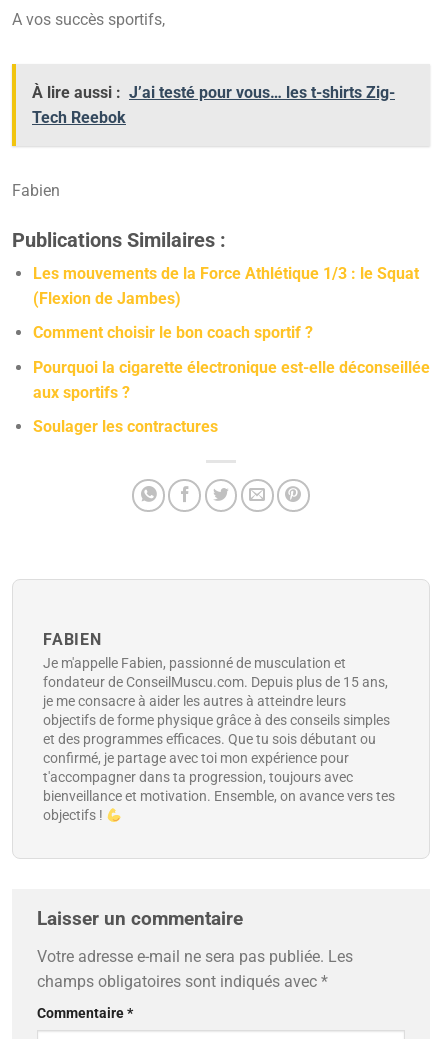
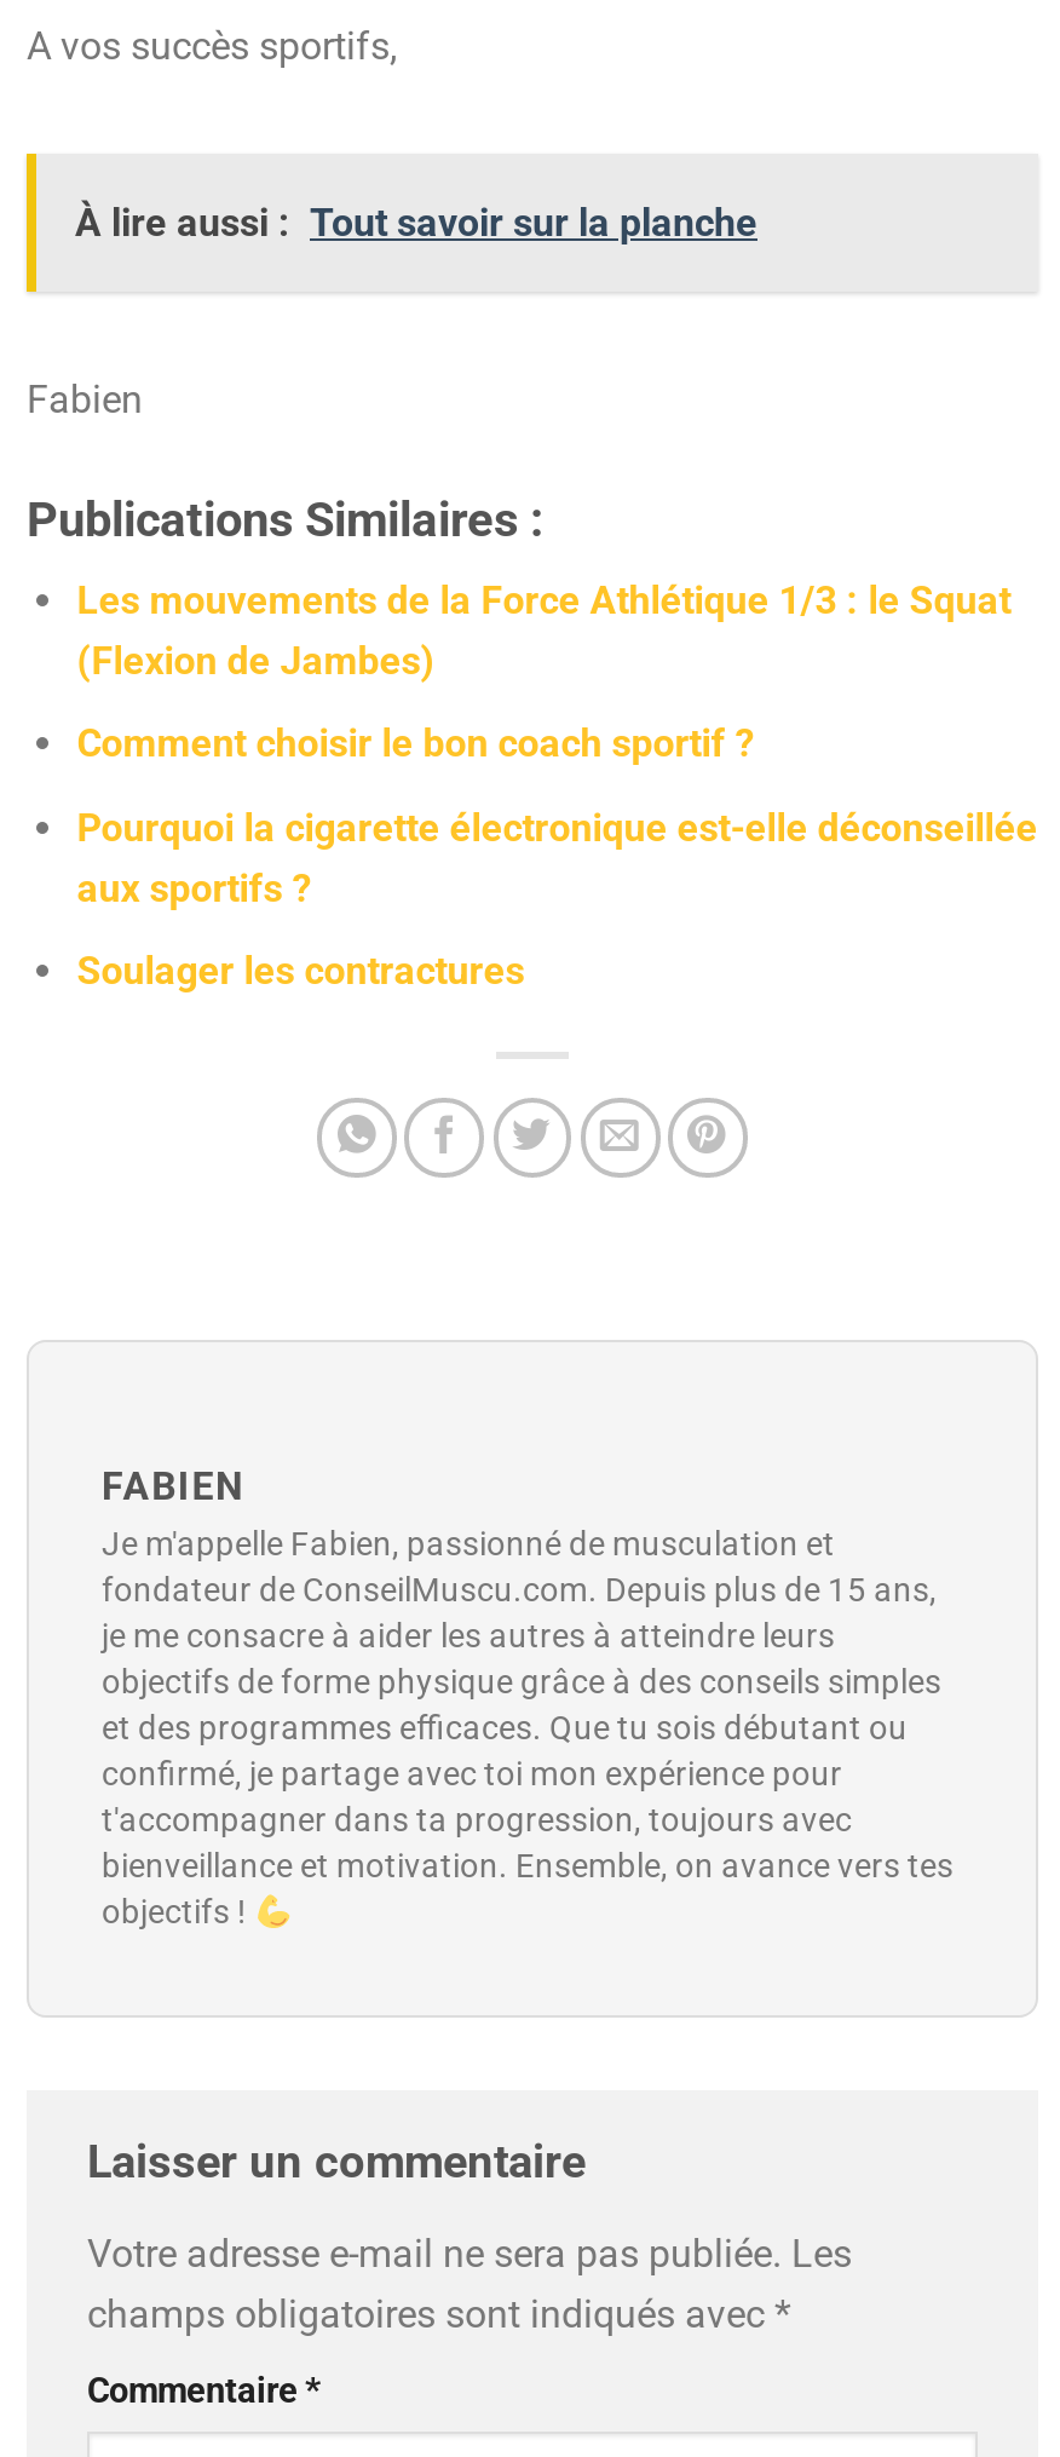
- À lire aussi : J’ai testé pour vous… les t-shirts Zig-
- Tech Reebok
+ À lire aussi : Tout savoir sur la planche
